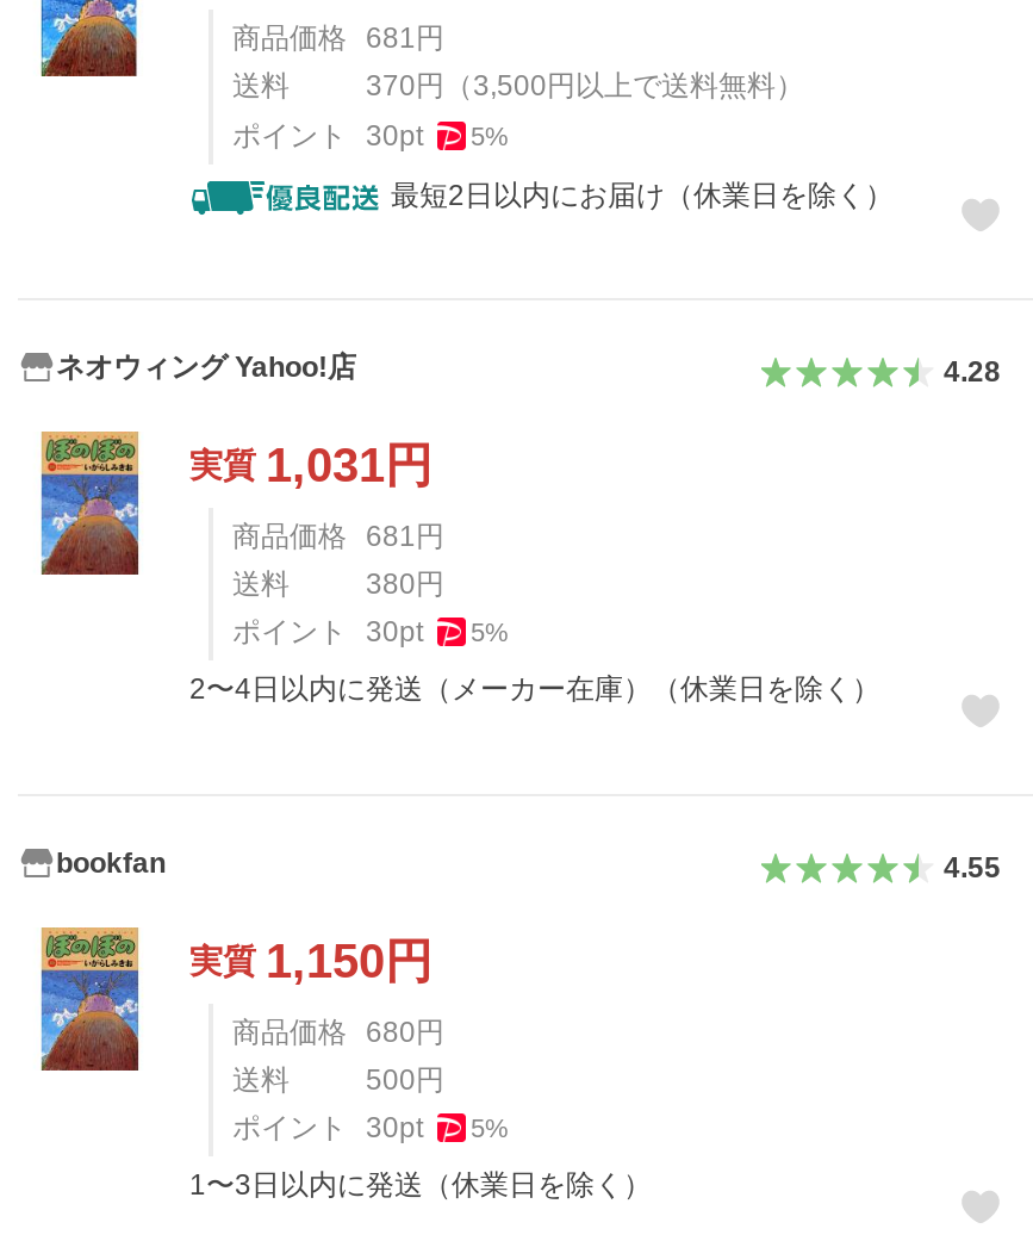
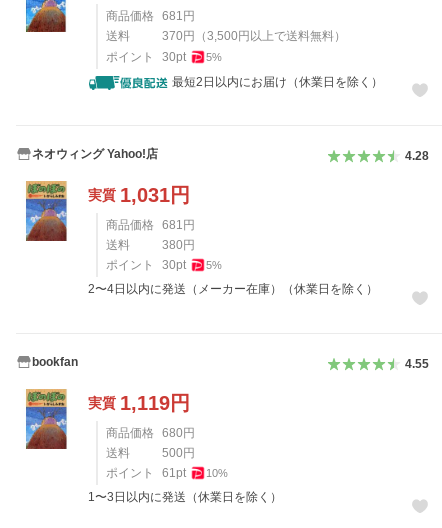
- 実質1,150円
+ 実質1,119円

- ポイント 30pt
+ ポイント 61pt

- 5%
+ 10%
